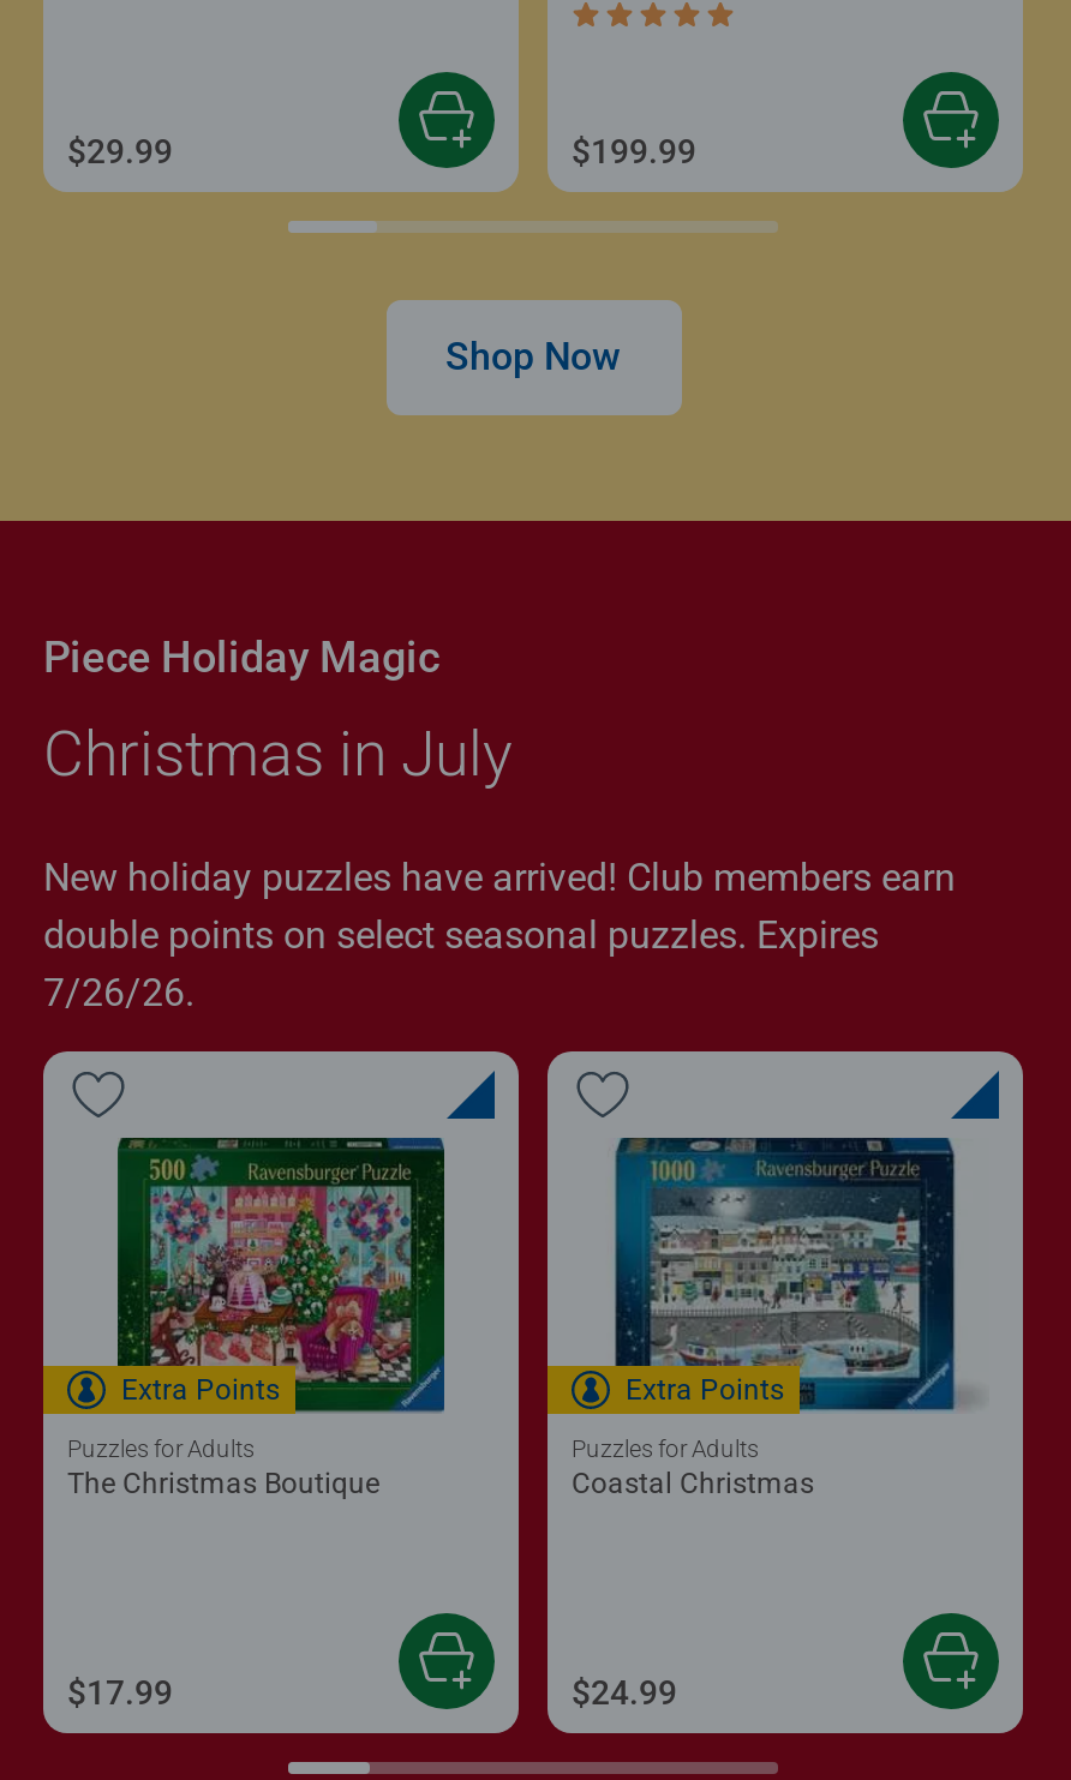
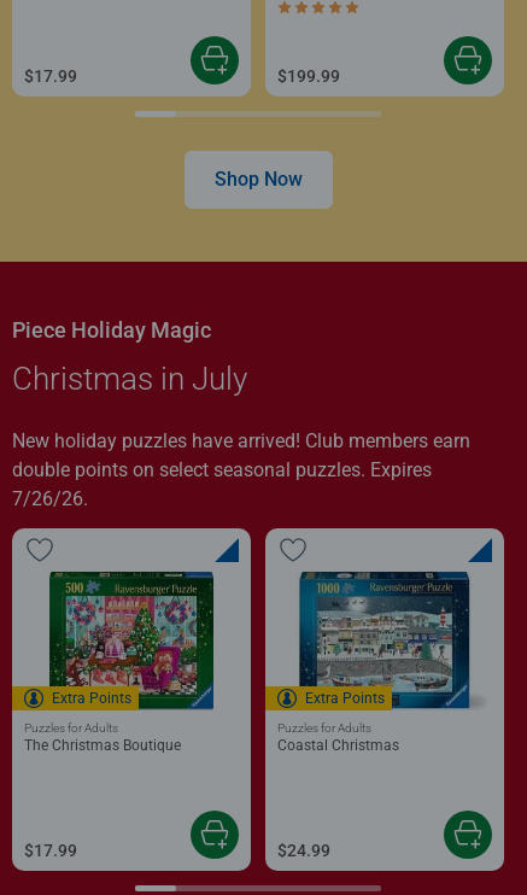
- $29.99
+ $17.99
